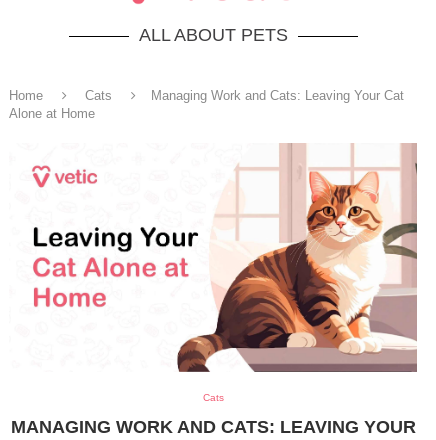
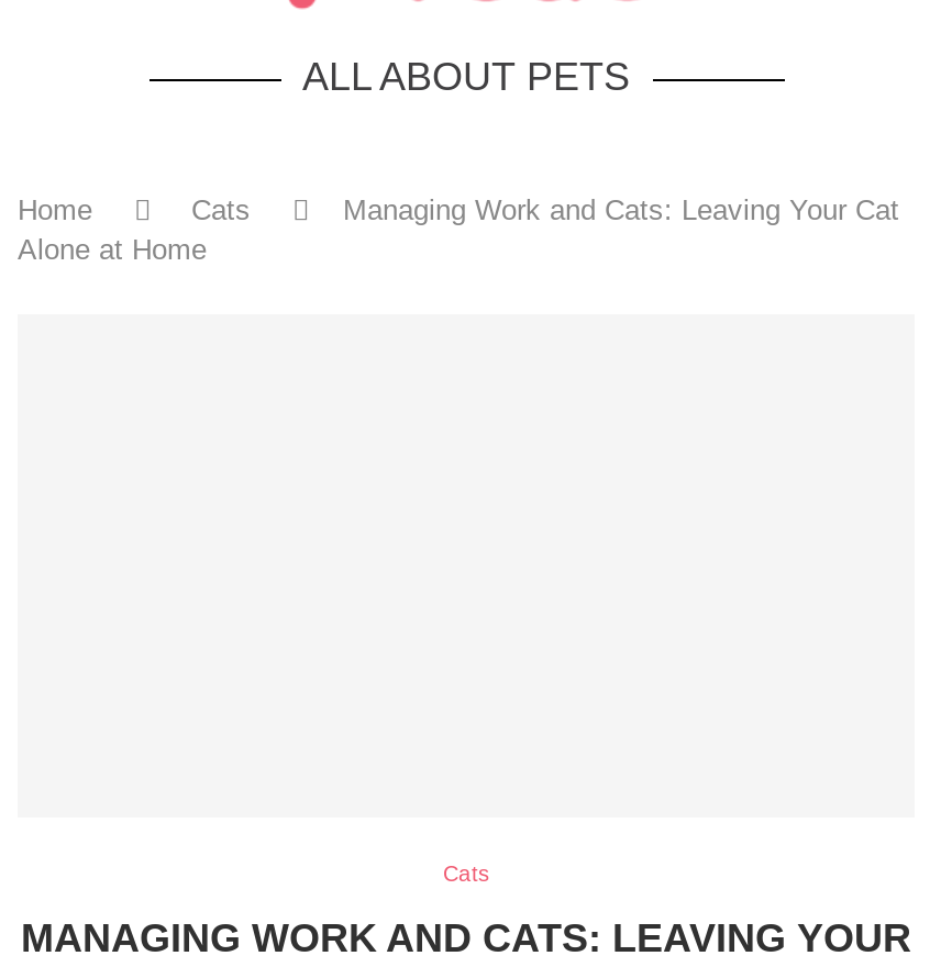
- [image]
